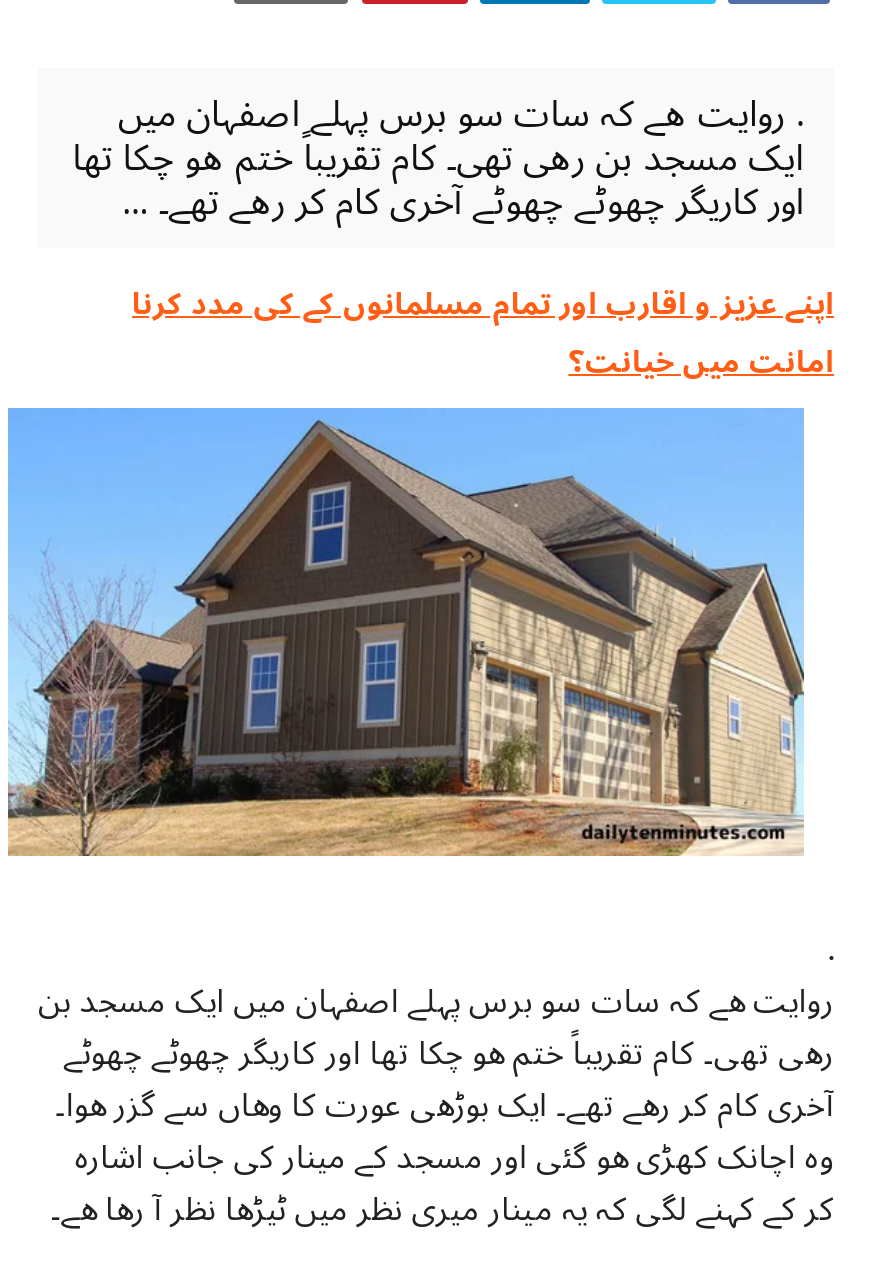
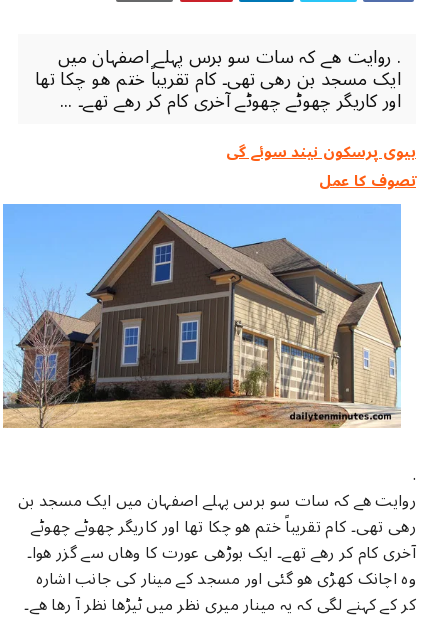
- اپنے عزیز و اقارب اور تمام مسلمانوں کے کی مدد کرنا
- امانت میں خیانت؟
+ بیوی پرسکون نیند سوئے گی
+ تصوف کا عمل
